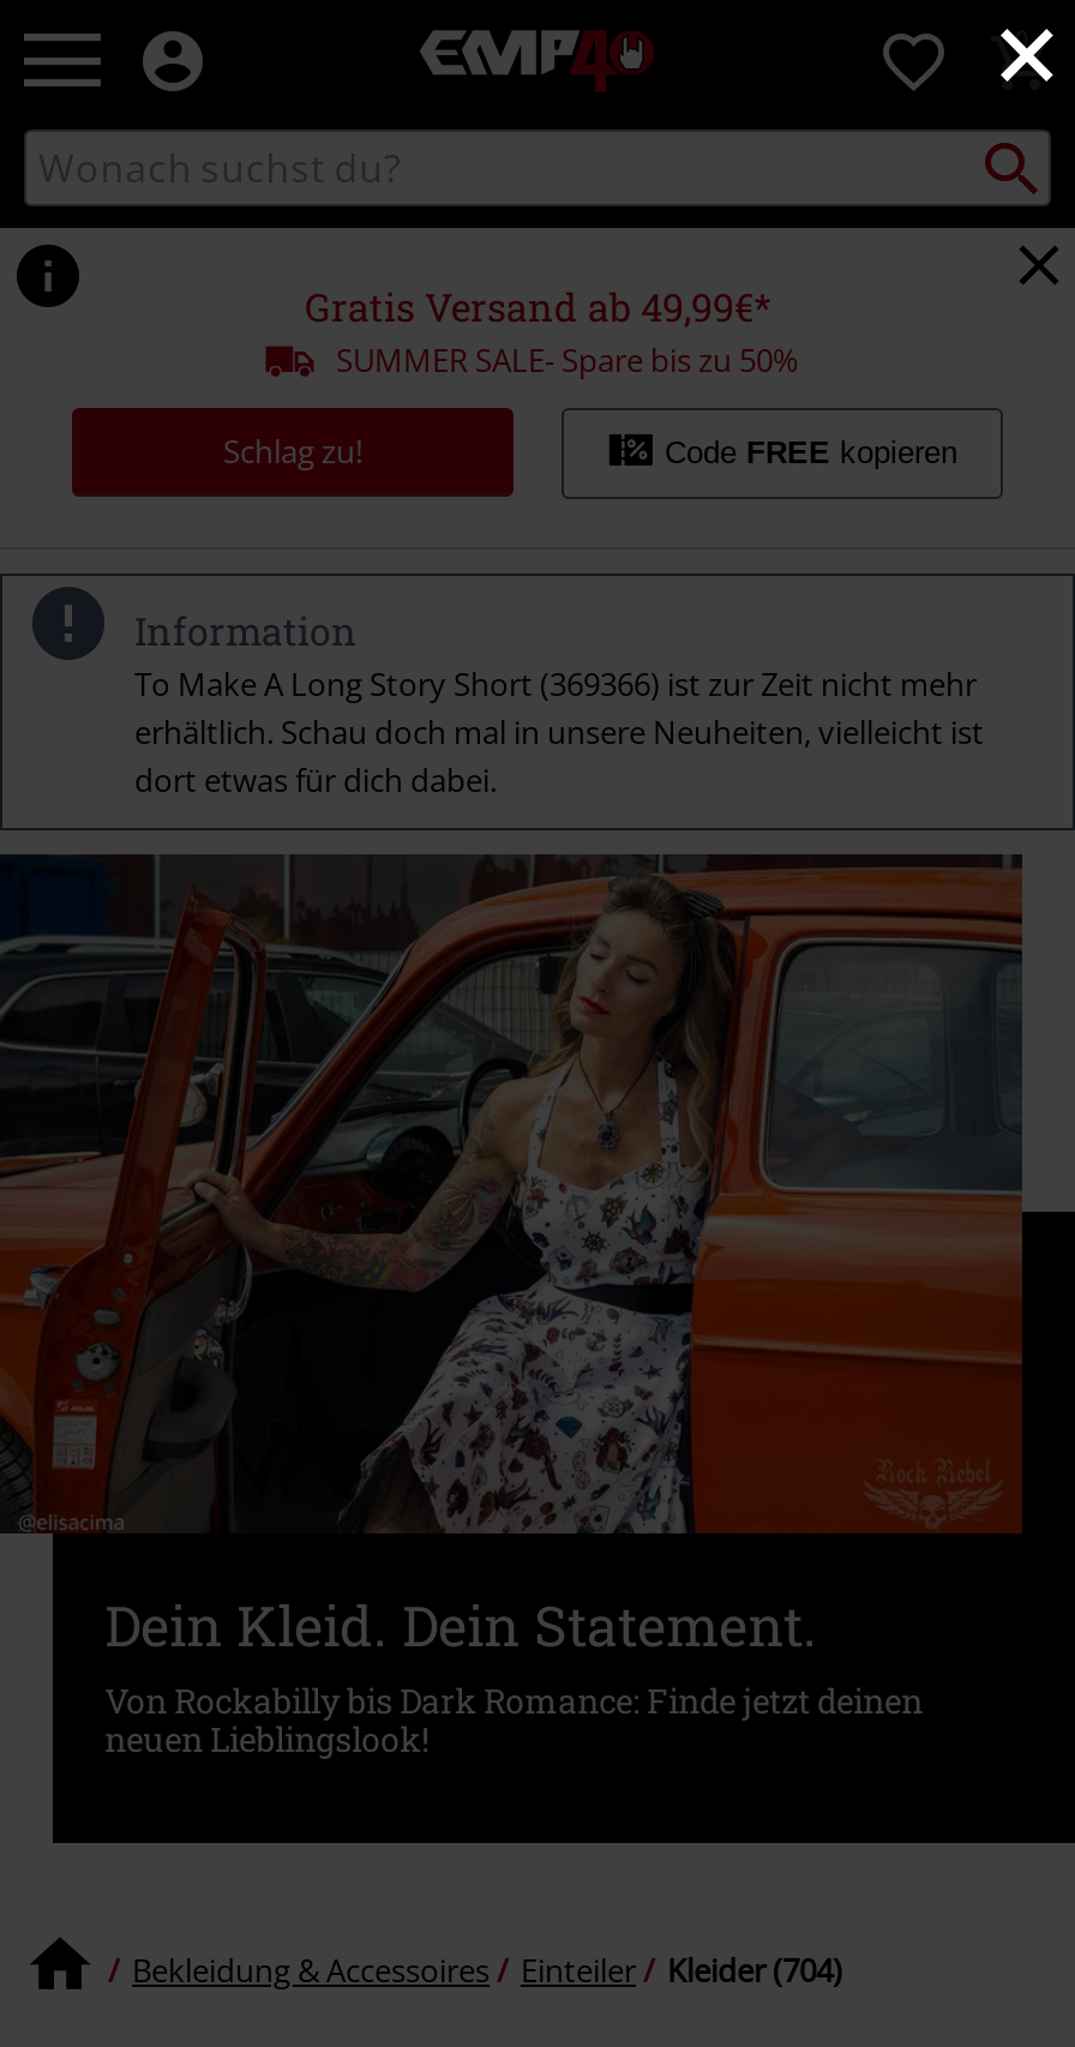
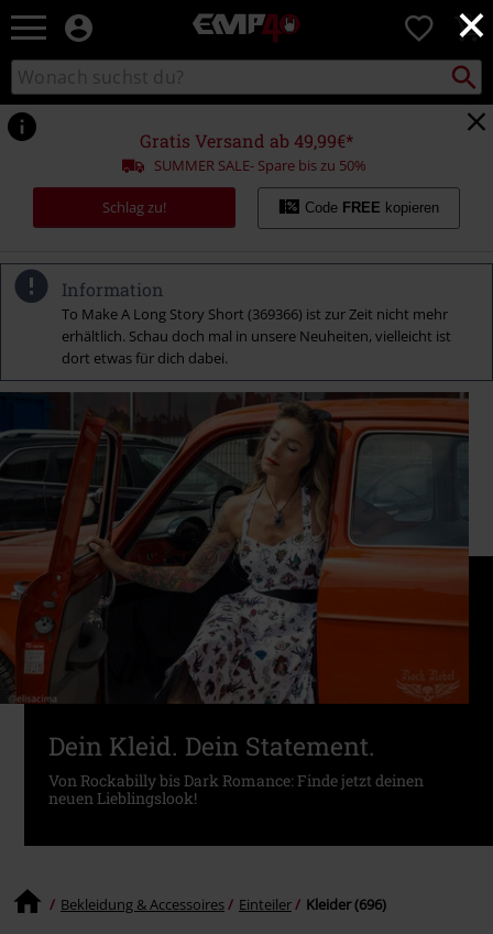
- Bekleidung & Accessoires Einteiler Kleider (704)
+ Bekleidung & Accessoires Einteiler Kleider (696)
